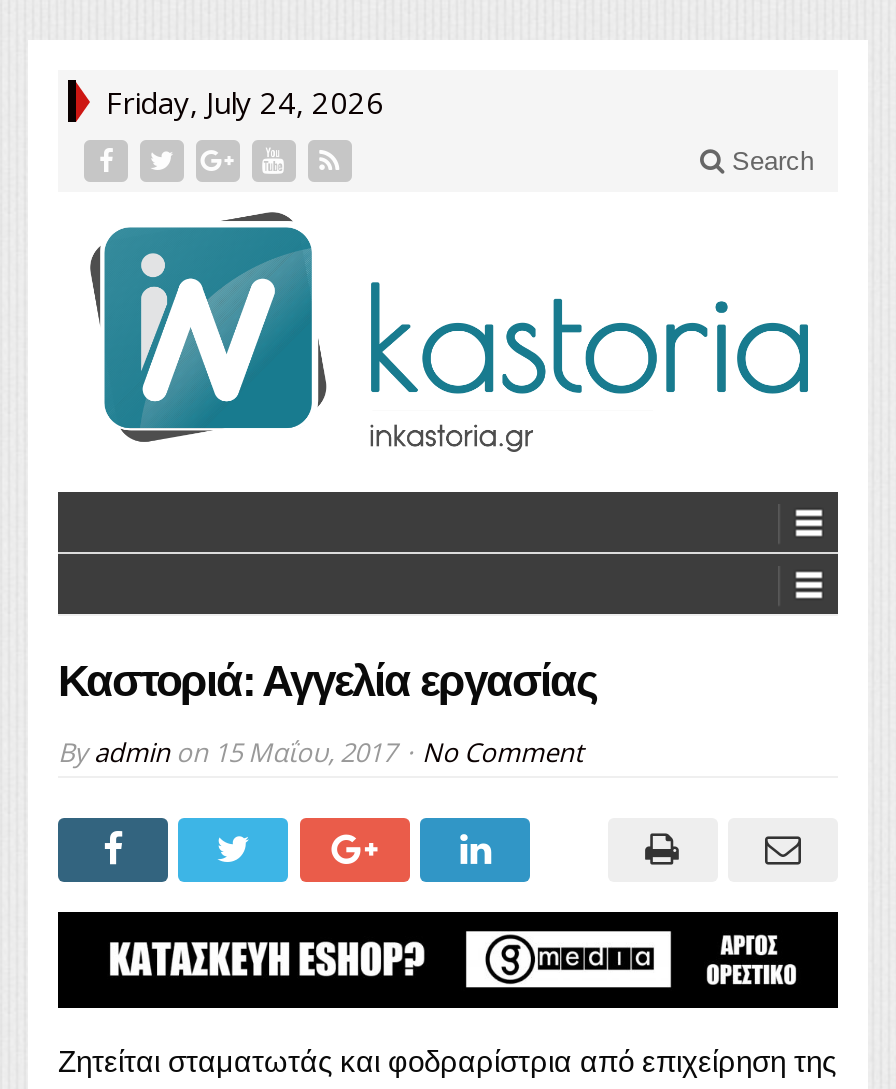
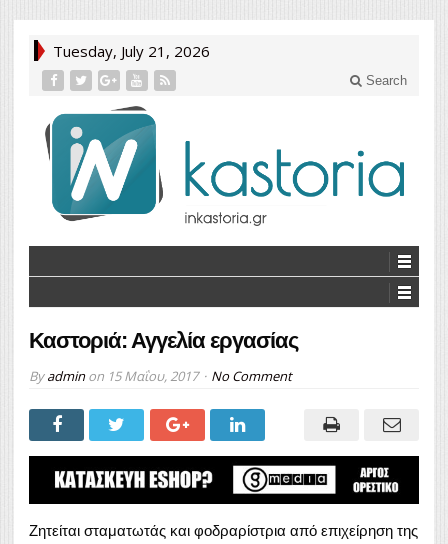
- Friday, July 24, 2026
+ Tuesday, July 21, 2026
